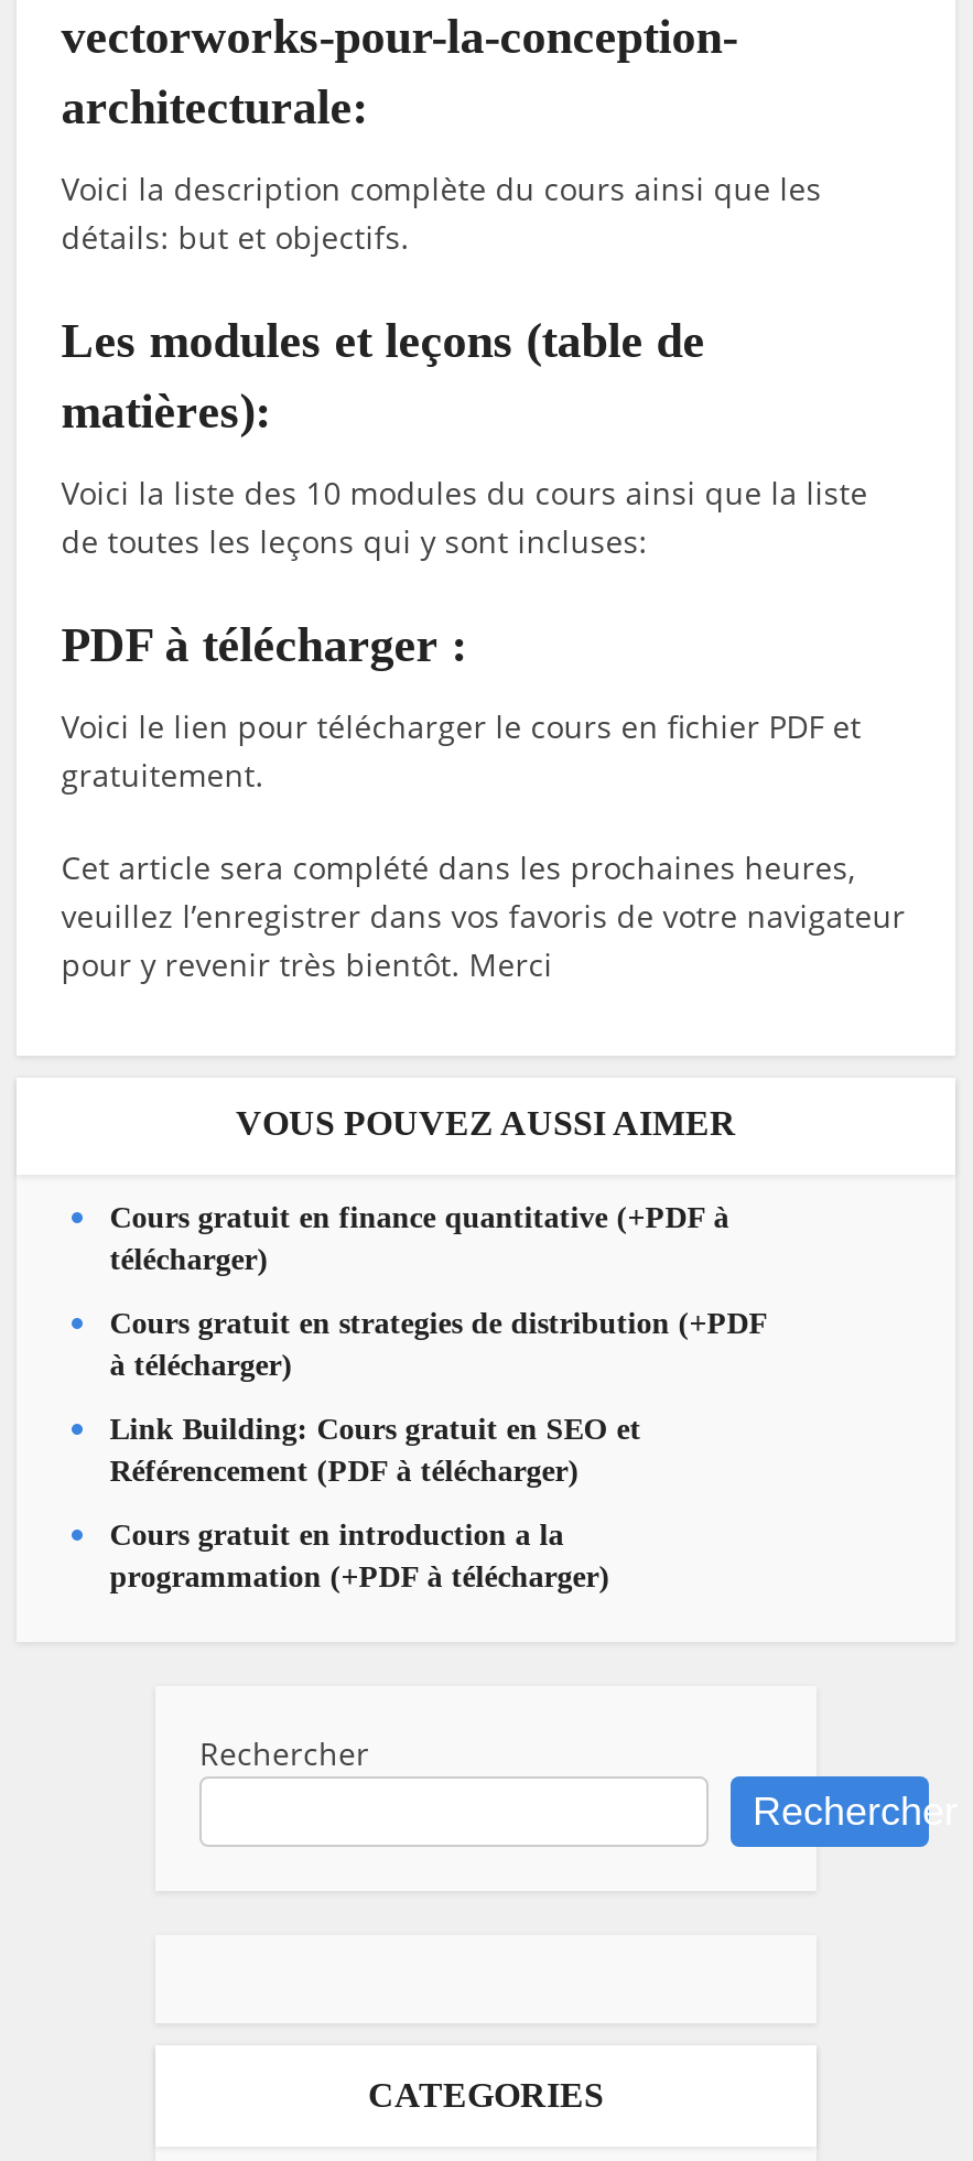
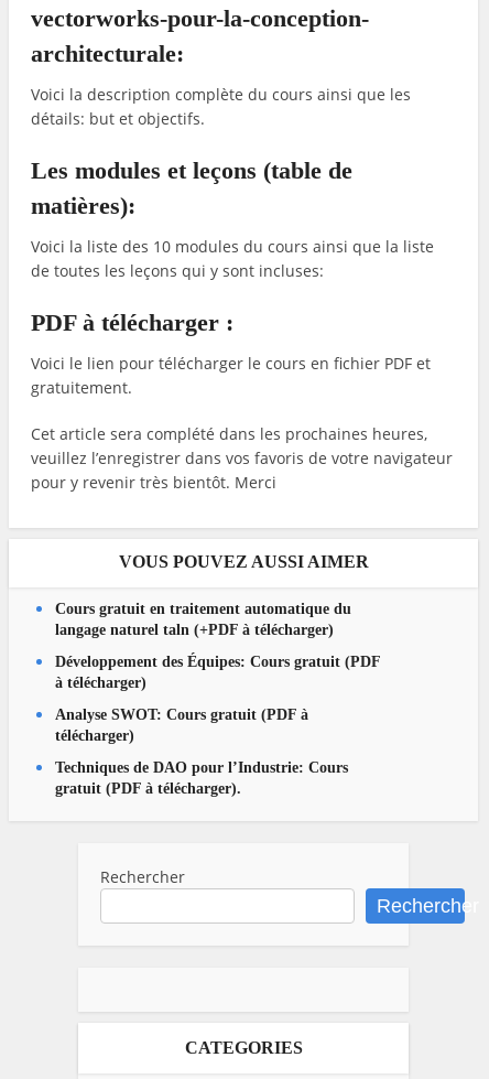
- Cours gratuit en finance quantitative (+PDF à
- télécharger)
+ Cours gratuit en traitement automatique du
+ langage naturel taln (+PDF à télécharger)

- Cours gratuit en strategies de distribution (+PDF
+ Développement des Équipes: Cours gratuit (PDF

- Link Building: Cours gratuit en SEO et
- Référencement (PDF à télécharger)
+ Analyse SWOT: Cours gratuit (PDF à
+ télécharger)

- Cours gratuit en introduction a la
- programmation (+PDF à télécharger)
+ Techniques de DAO pour l’Industrie: Cours
+ gratuit (PDF à télécharger).
